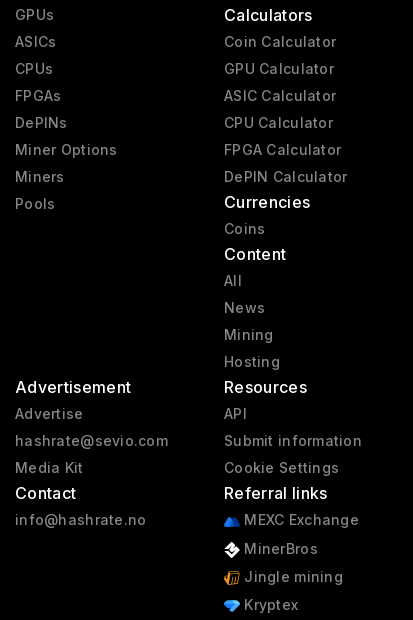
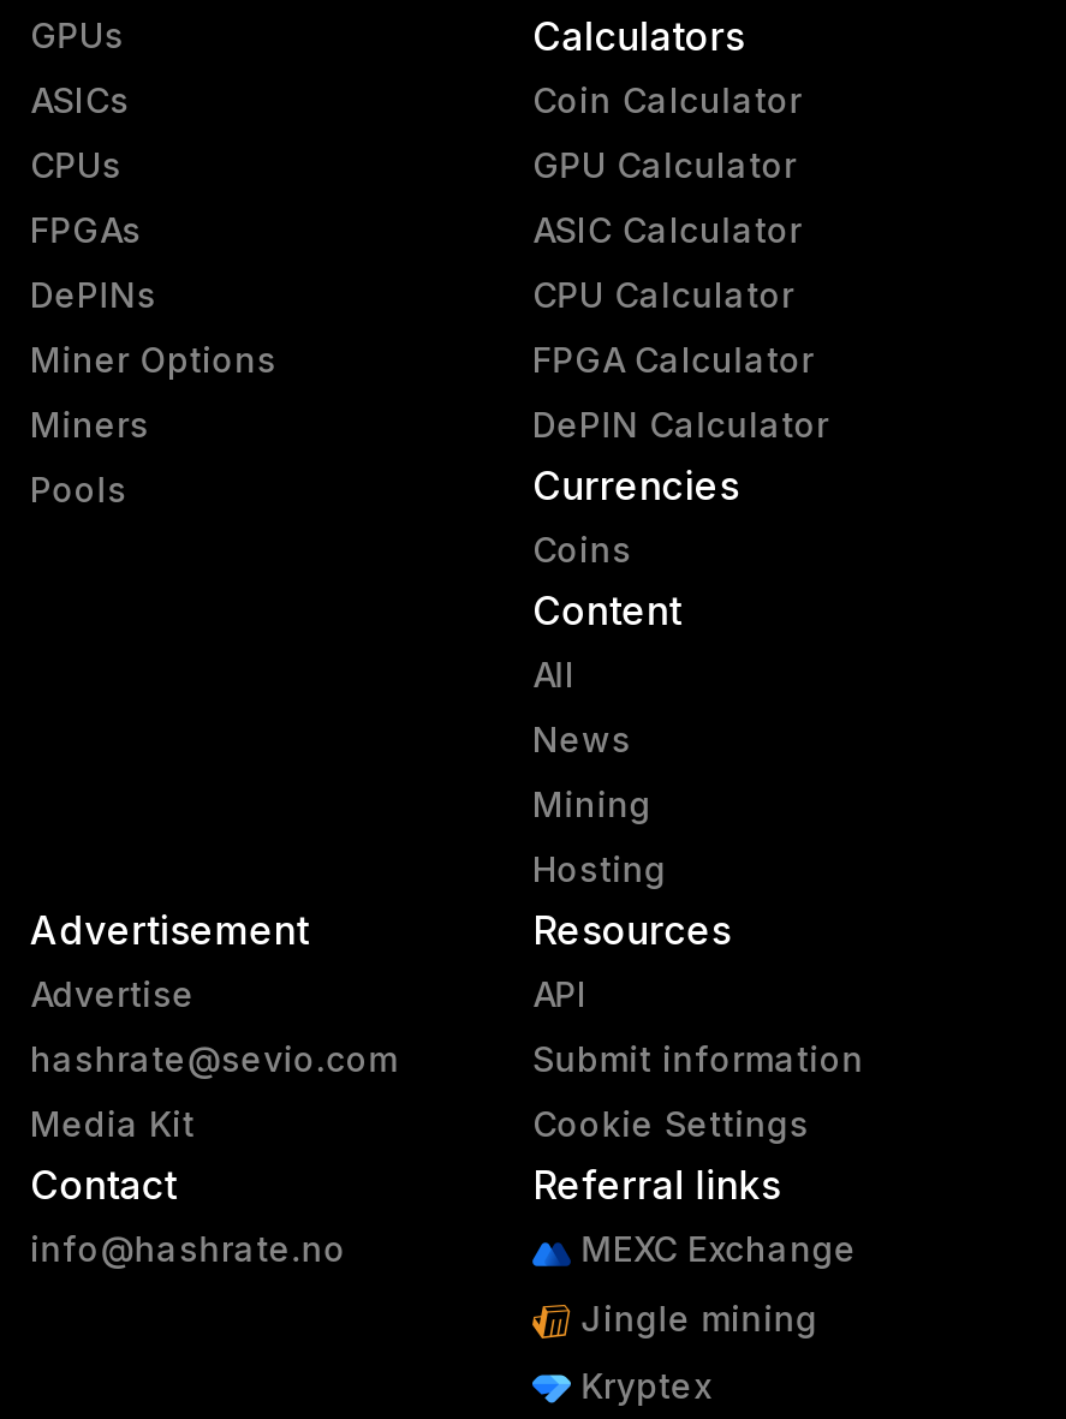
- MinerBros
